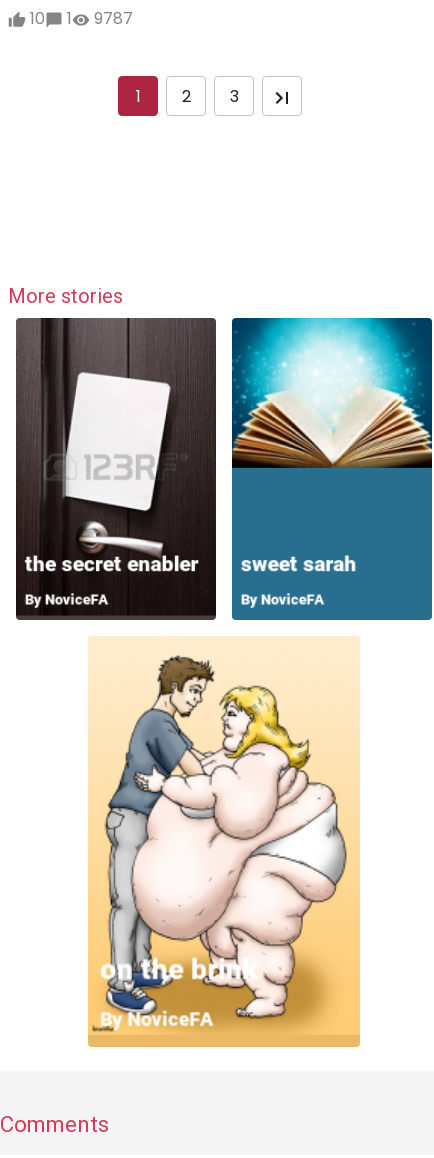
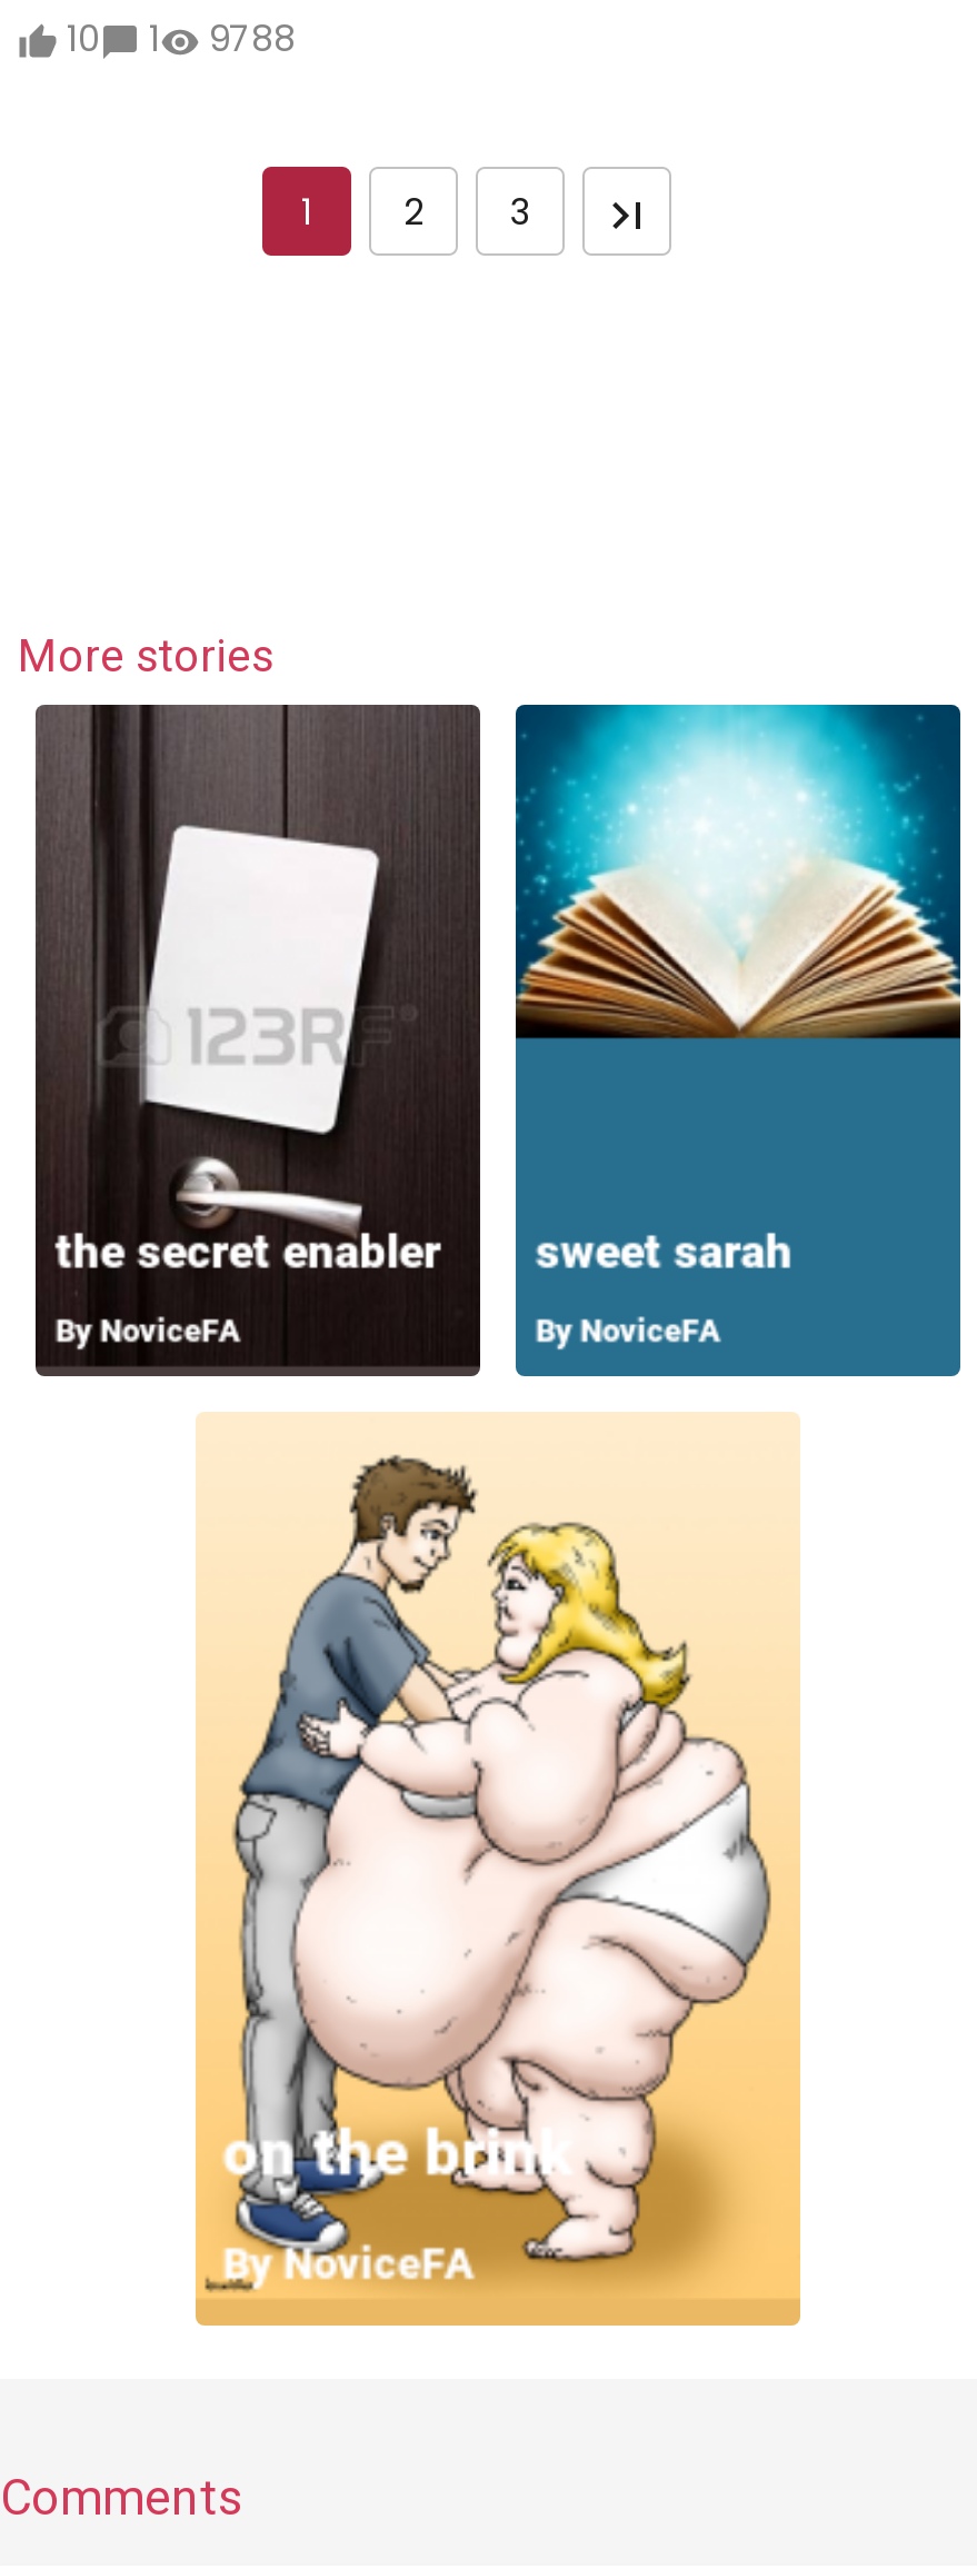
- 9787
+ 9788
